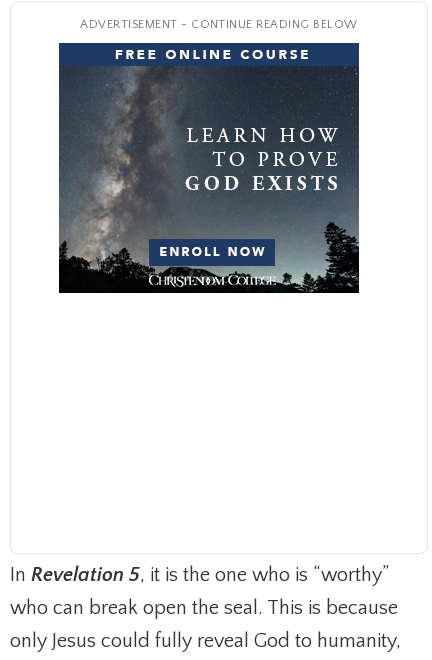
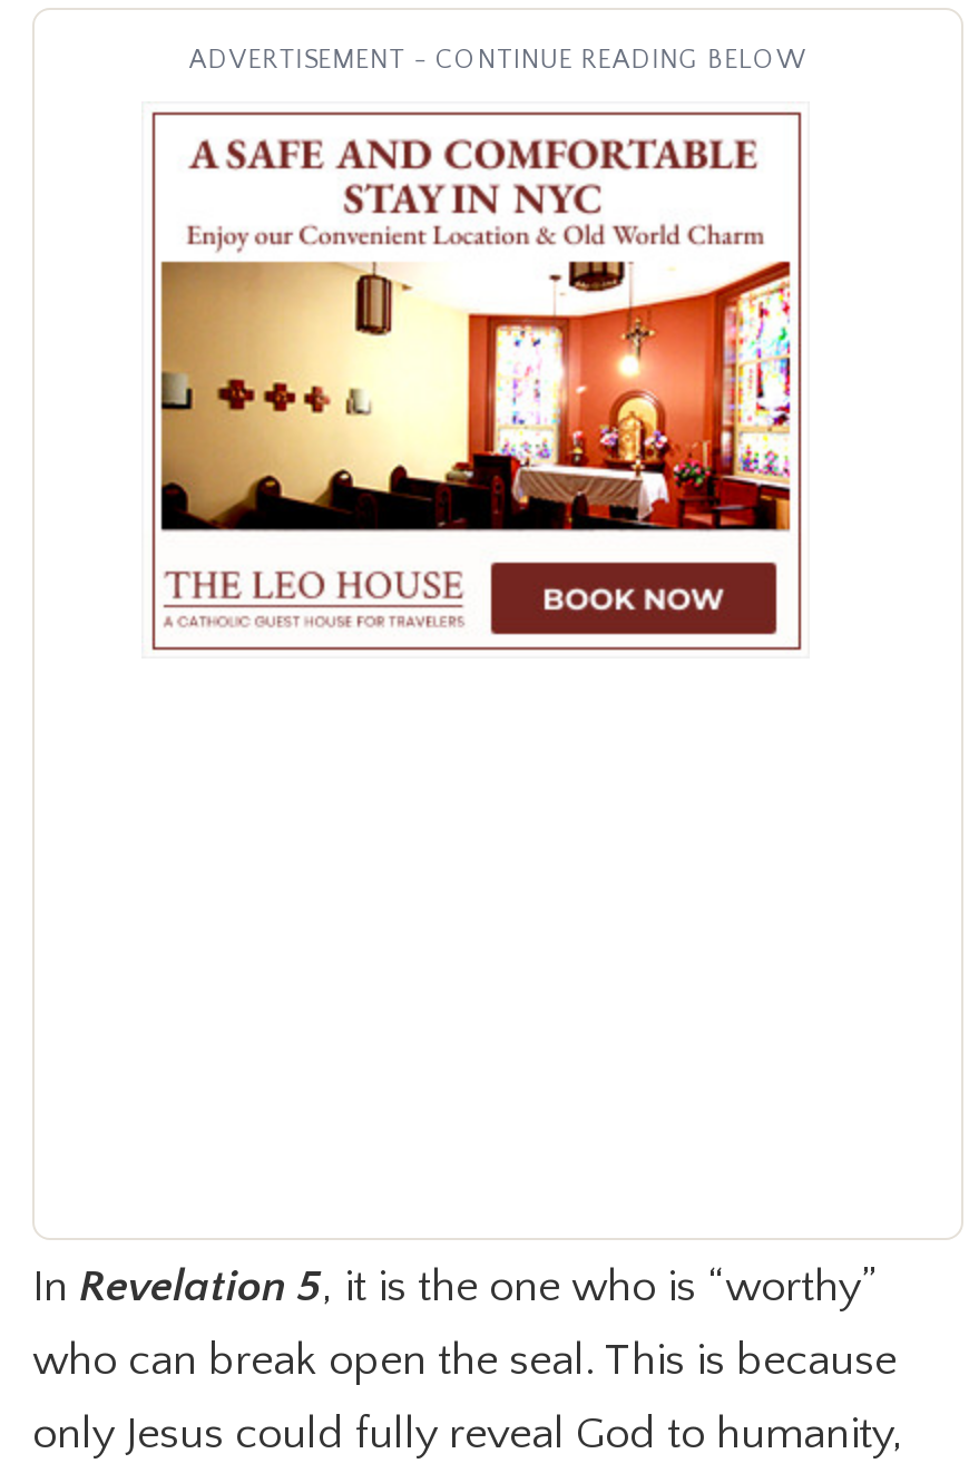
- [image]
+ [image]
